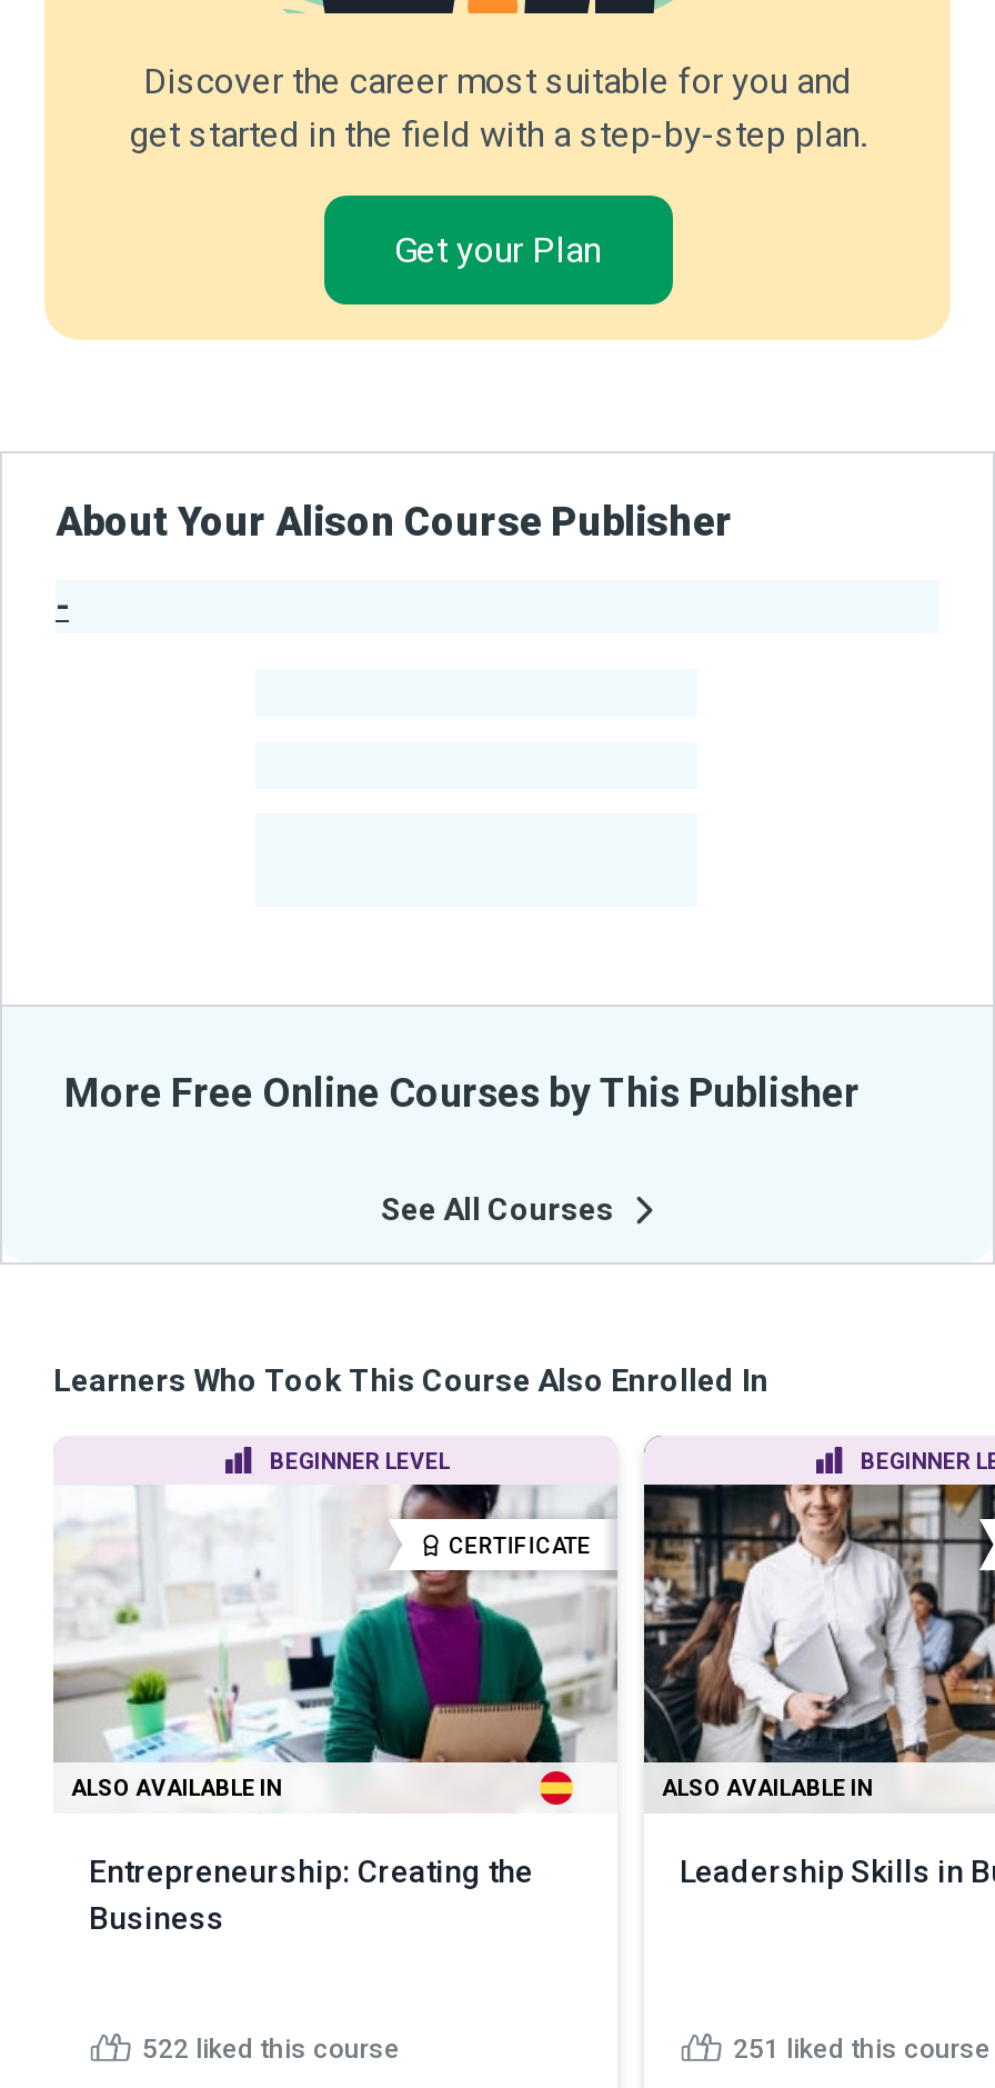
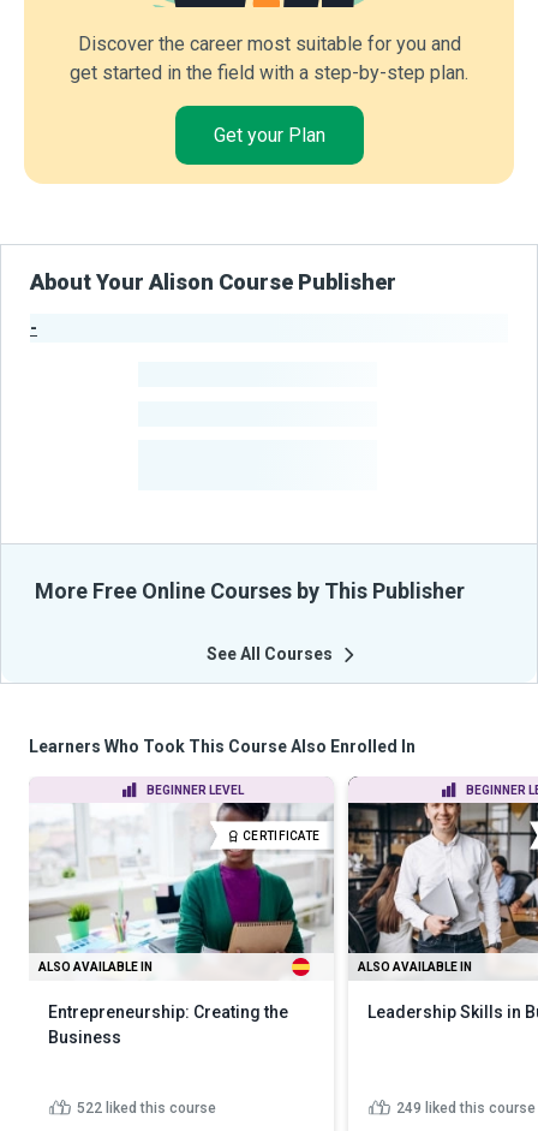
- 251 liked this course
+ 249 liked this course
